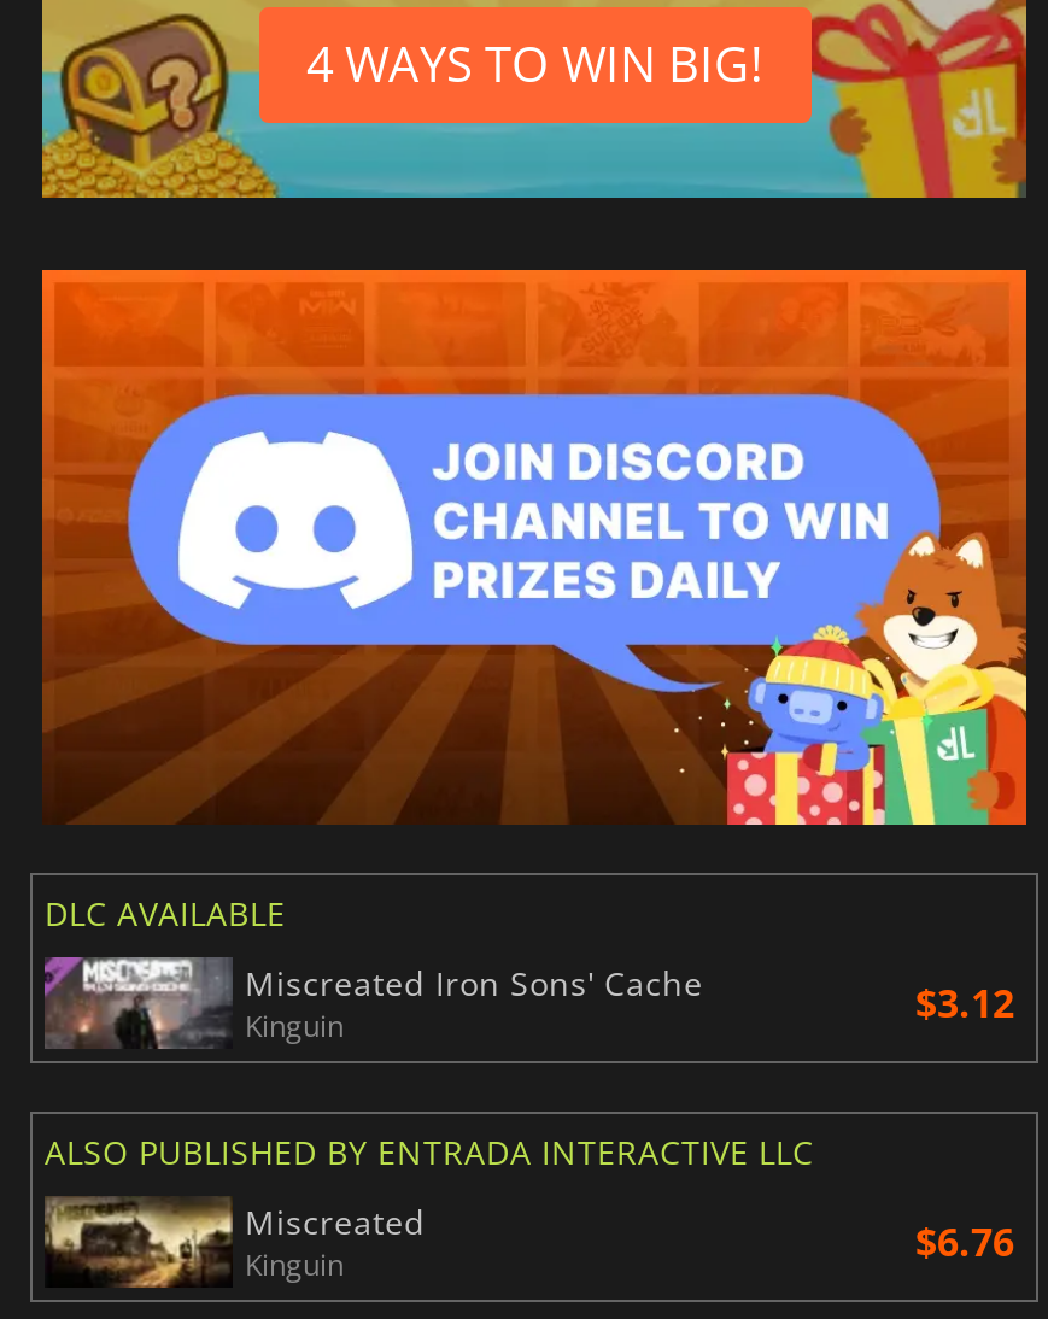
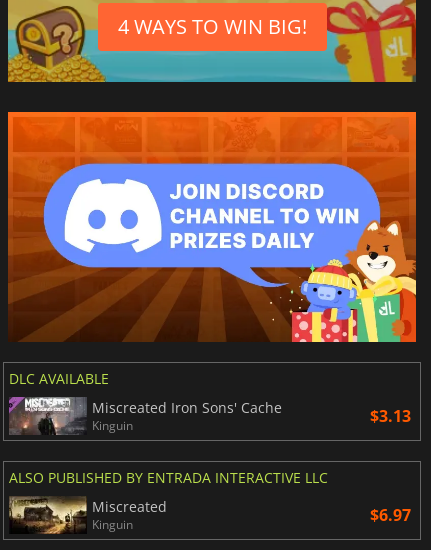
- $3.12
+ $3.13

- $6.76
+ $6.97
